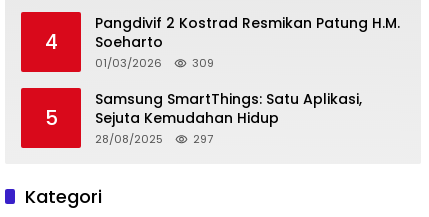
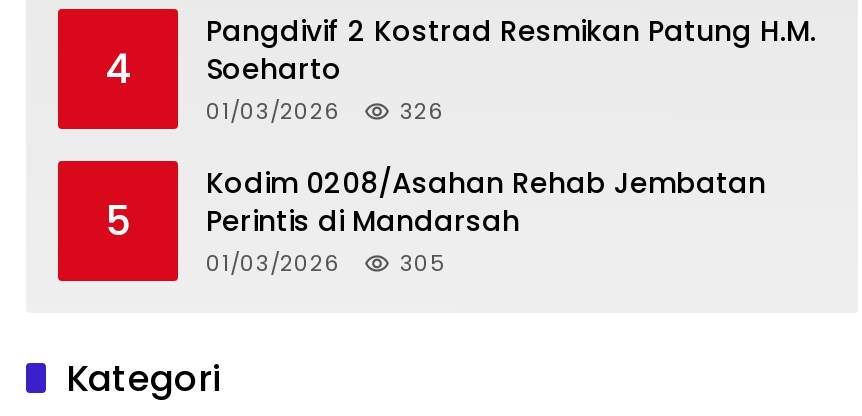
- 01/03/2026 309
+ 01/03/2026 326

- Samsung SmartThings: Satu Aplikasi,
- Sejuta Kemudahan Hidup
- 28/08/2025
- 297
+ Kodim 0208/Asahan Rehab Jembatan
+ Perintis di Mandarsah
+ 01/03/2026
+ 305
